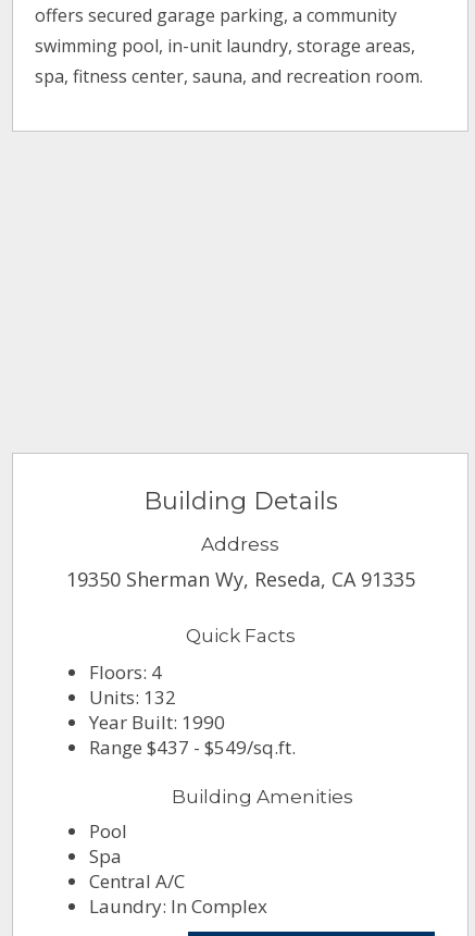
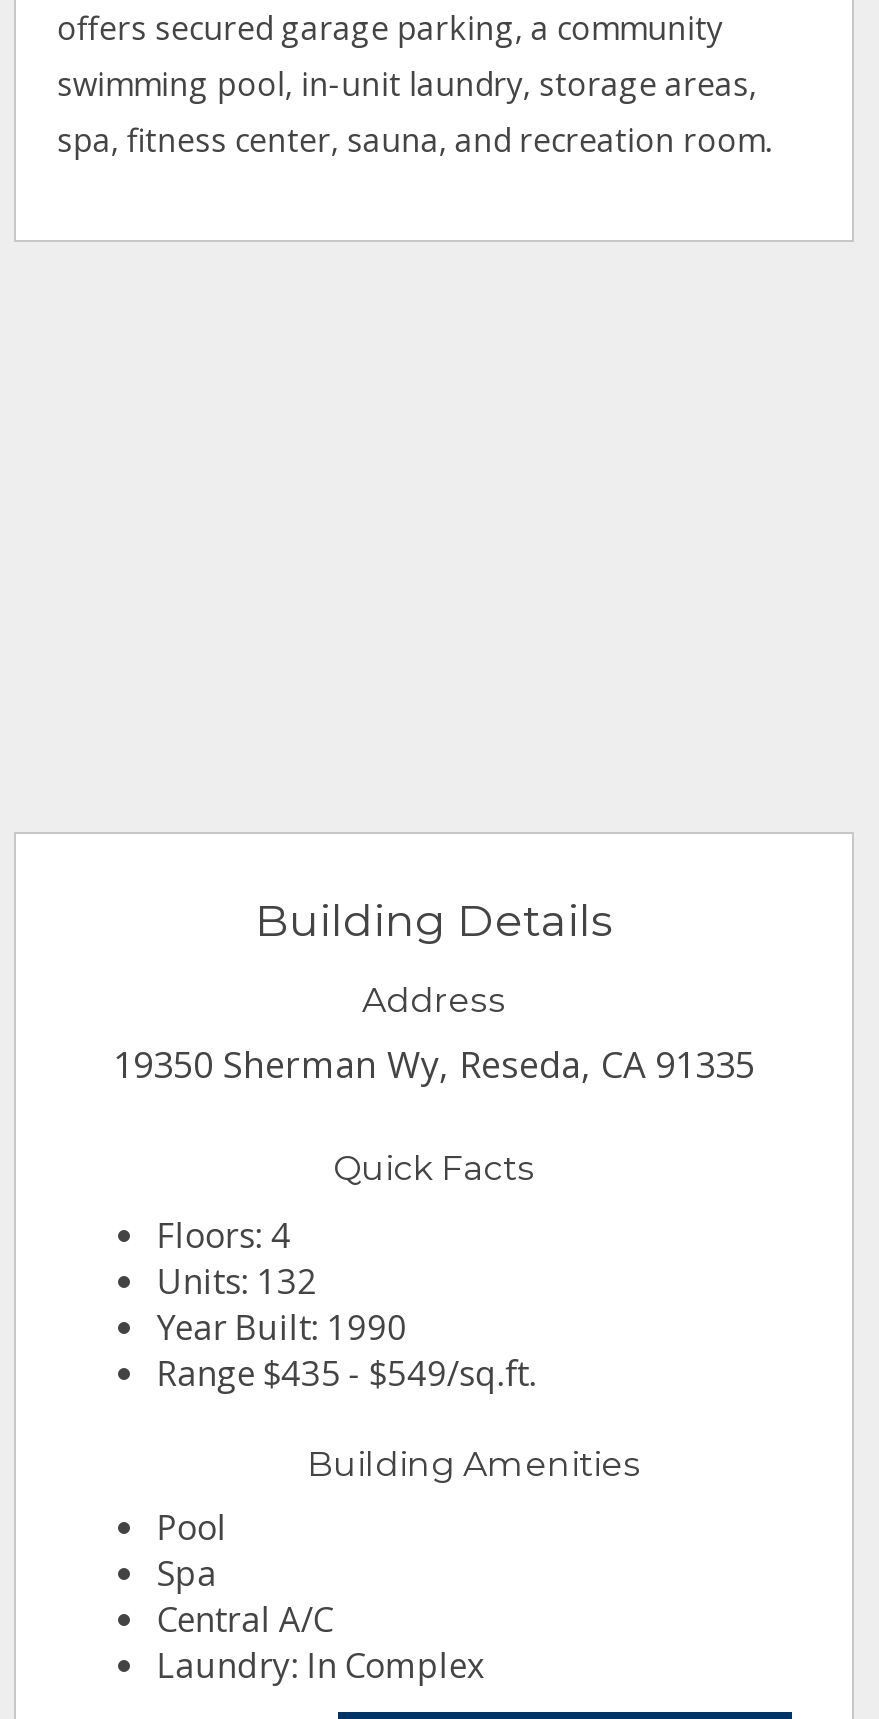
- Range $437 - $549/sq.ft.
+ Range $435 - $549/sq.ft.
